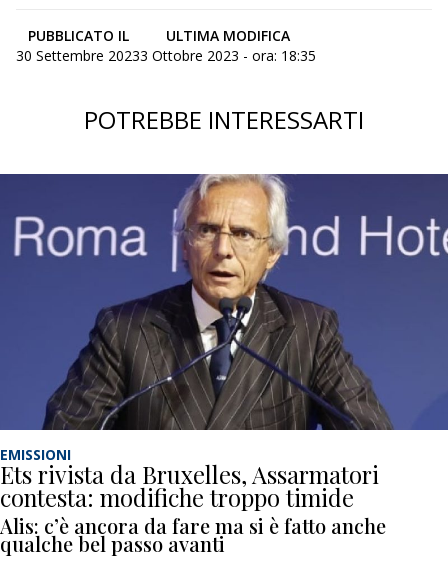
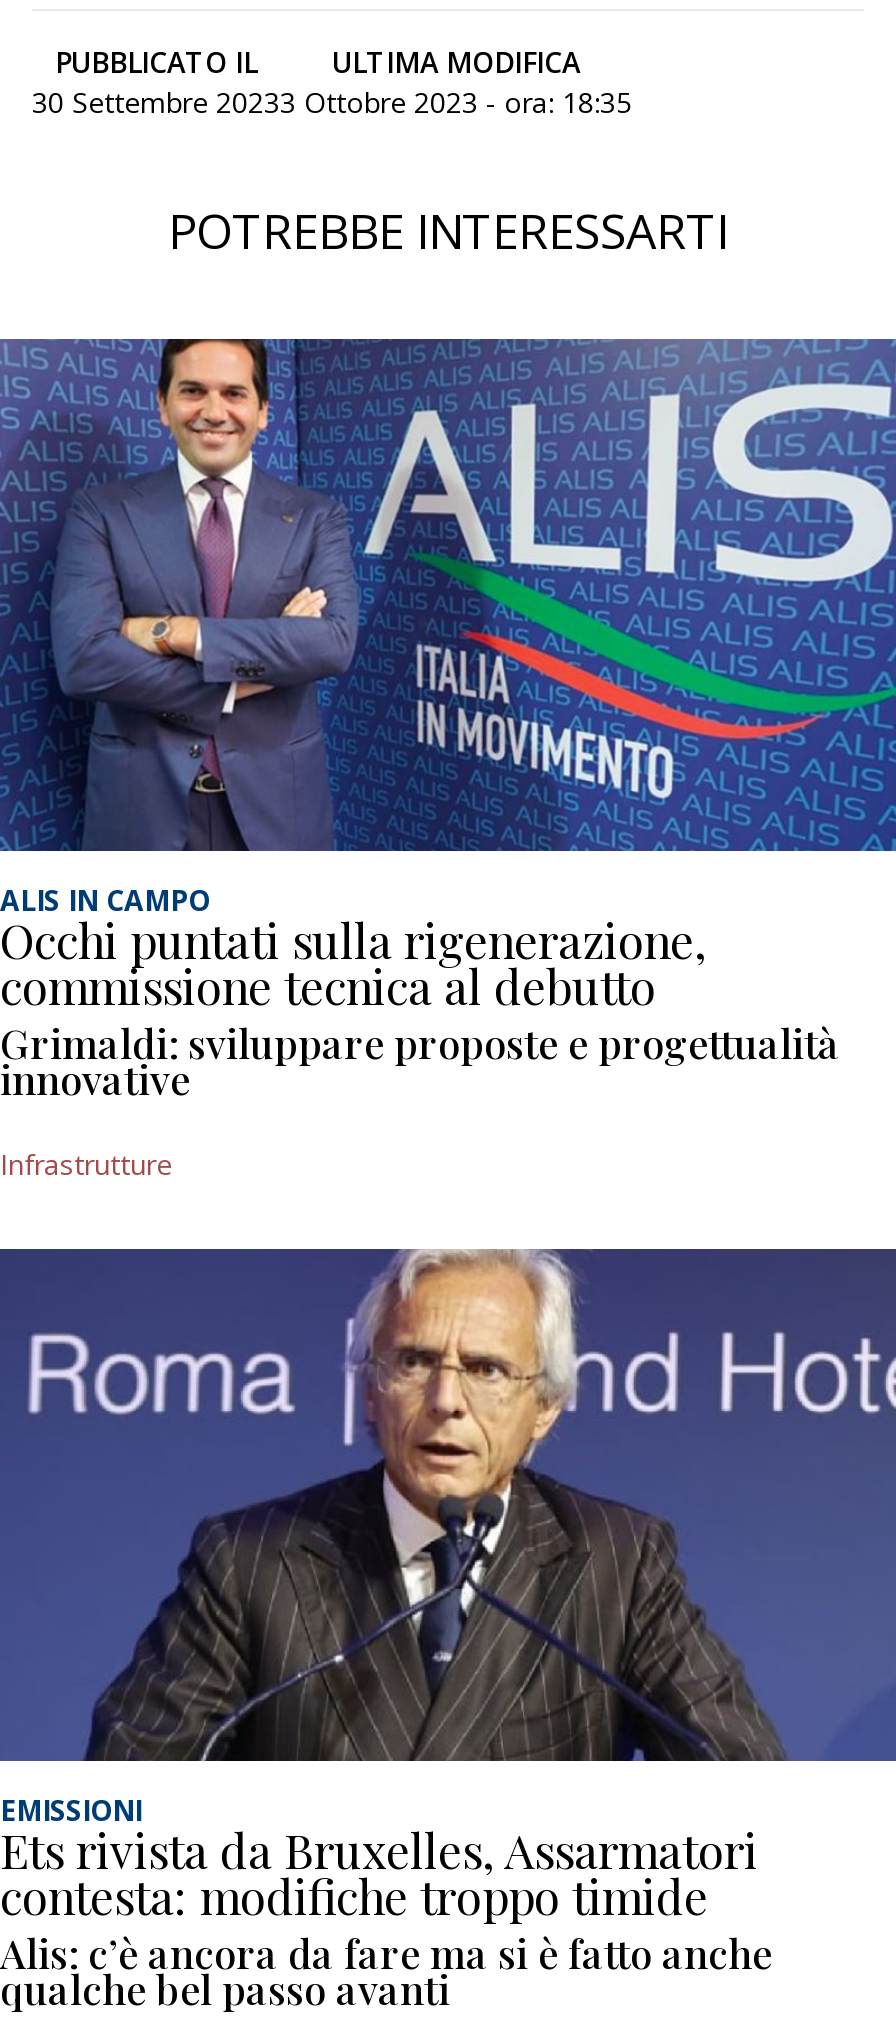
+ [image]
+ ALIS IN CAMPO
+ Occhi puntati sulla rigenerazione,
+ commissione tecnica al debutto
+ Grimaldi: sviluppare proposte e progettualità
+ innovative
+ Infrastrutture
